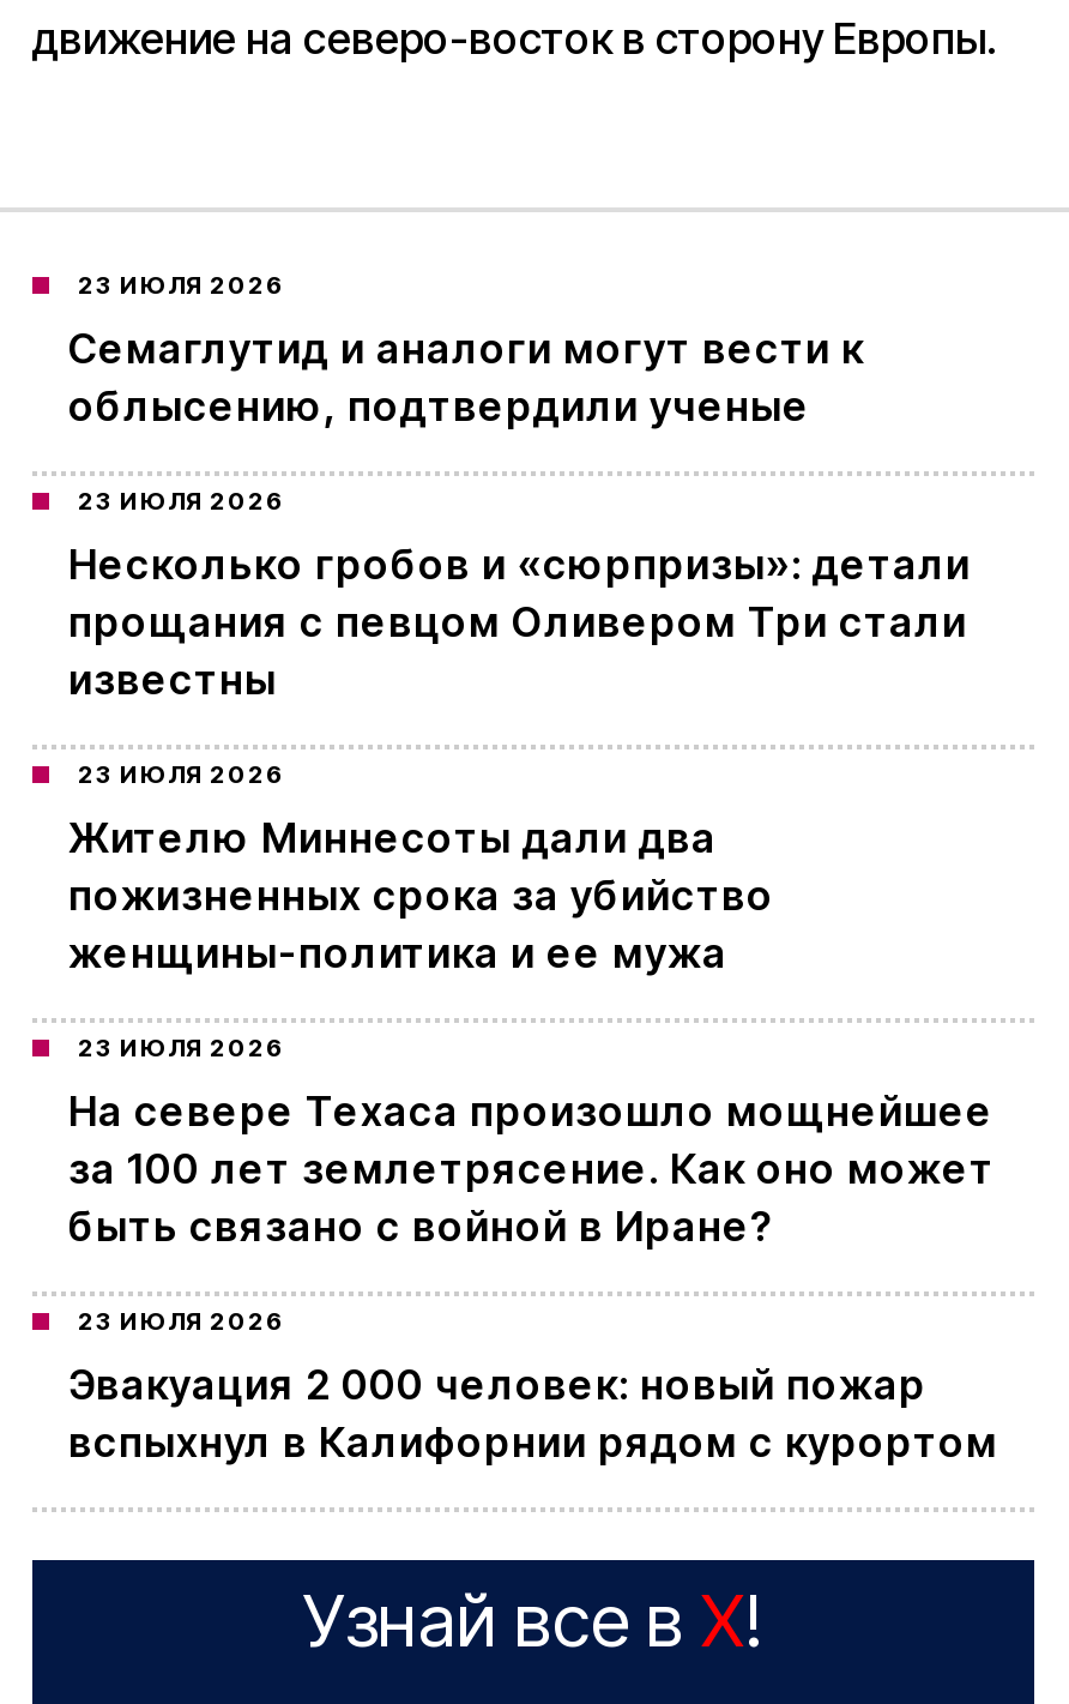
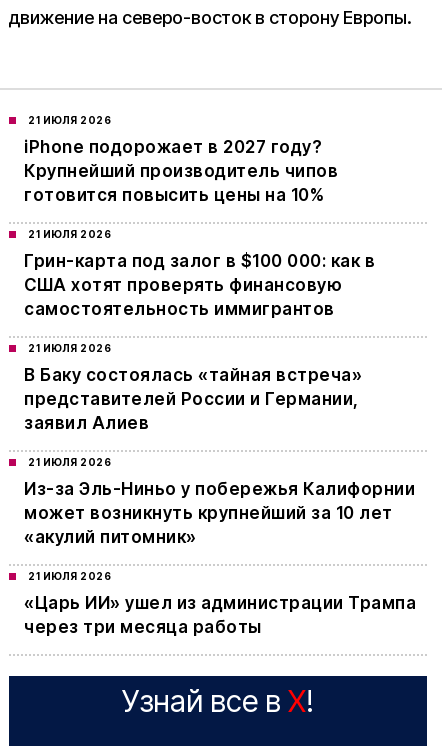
- 23 ИЮЛЯ 2026
+ 21 ИЮЛЯ 2026

- Семаглутид и аналоги могут вести к
- облысению, подтвердили ученые
+ iPhone подорожает в 2027 году?
+ Крупнейший производитель чипов
+ готовится повысить цены на 10%

- 23 ИЮЛЯ 2026
+ 21 ИЮЛЯ 2026

- Несколько гробов и «сюрпризы»: детали
- прощания с певцом Оливером Три стали
- известны
+ Грин-карта под залог в $100 000: как в
+ США хотят проверять финансовую
+ самостоятельность иммигрантов

- 23 ИЮЛЯ 2026
+ 21 ИЮЛЯ 2026

- Жителю Миннесоты дали два
- пожизненных срока за убийство
- женщины-политика и ее мужа
+ В Баку состоялась «тайная встреча»
+ представителей России и Германии,
+ заявил Алиев

- 23 ИЮЛЯ 2026
+ 21 ИЮЛЯ 2026

- На севере Техаса произошло мощнейшее
- за 100 лет землетрясение. Как оно может
- быть связано с войной в Иране?
+ Из-за Эль-Ниньо у побережья Калифорнии
+ может возникнуть крупнейший за 10 лет
+ «акулий питомник»

- 23 ИЮЛЯ 2026
+ 21 ИЮЛЯ 2026

- Эвакуация 2 000 человек: новый пожар
- вспыхнул в Калифорнии рядом с курортом
+ «Царь ИИ» ушел из администрации Трампа
+ через три месяца работы
